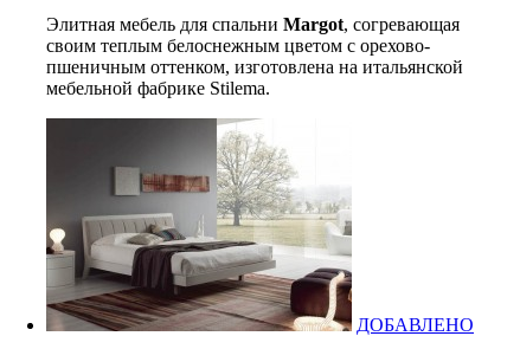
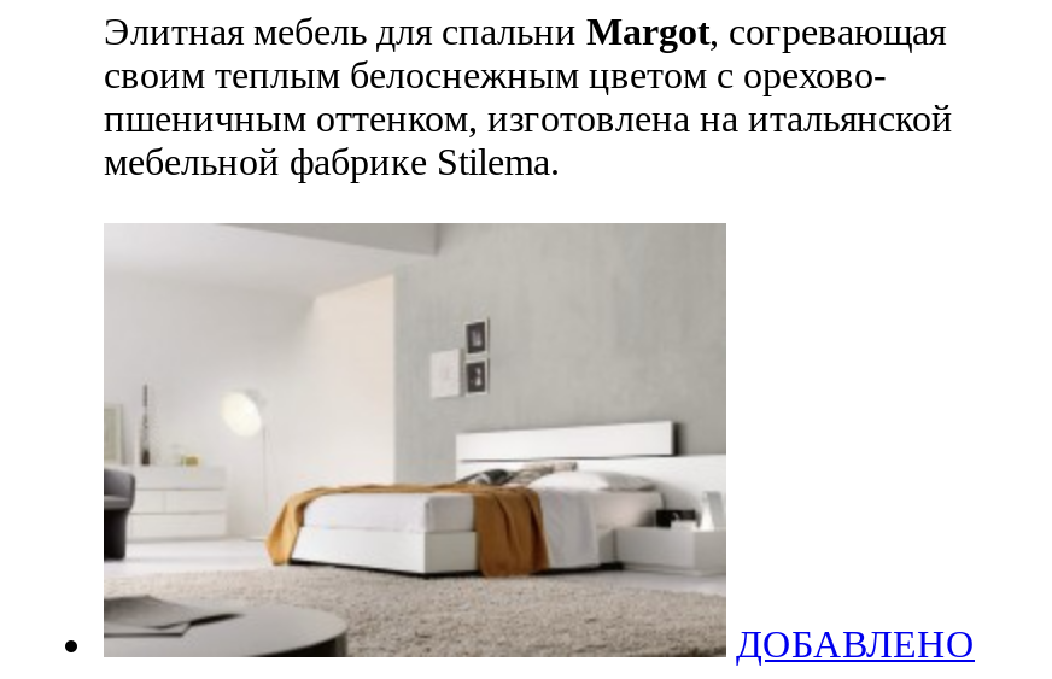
- [image]
+ [image]
